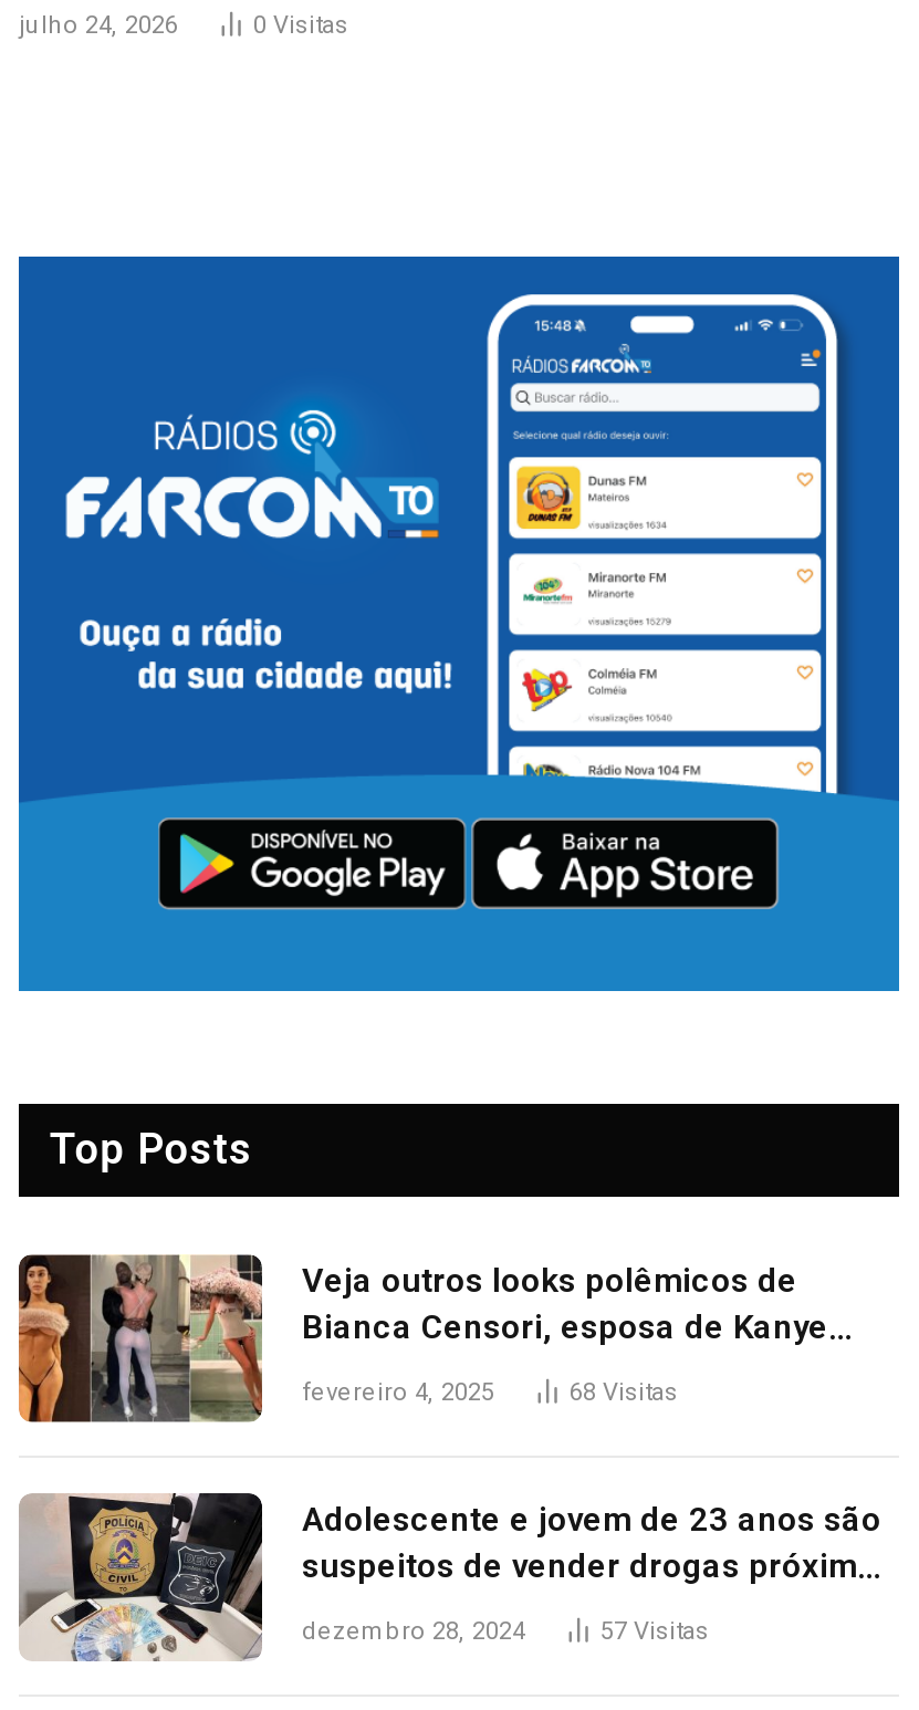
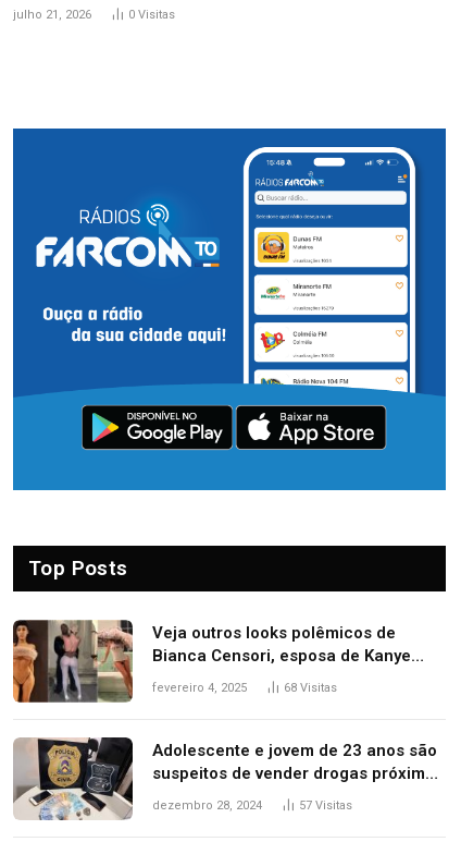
- julho 24, 2026
+ julho 21, 2026
